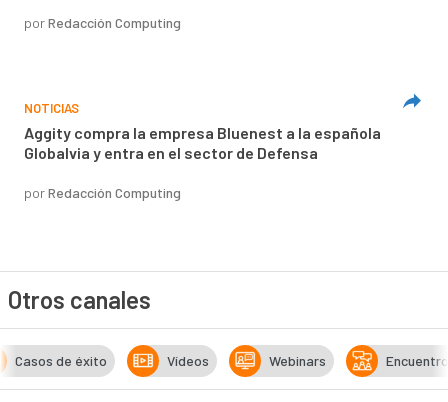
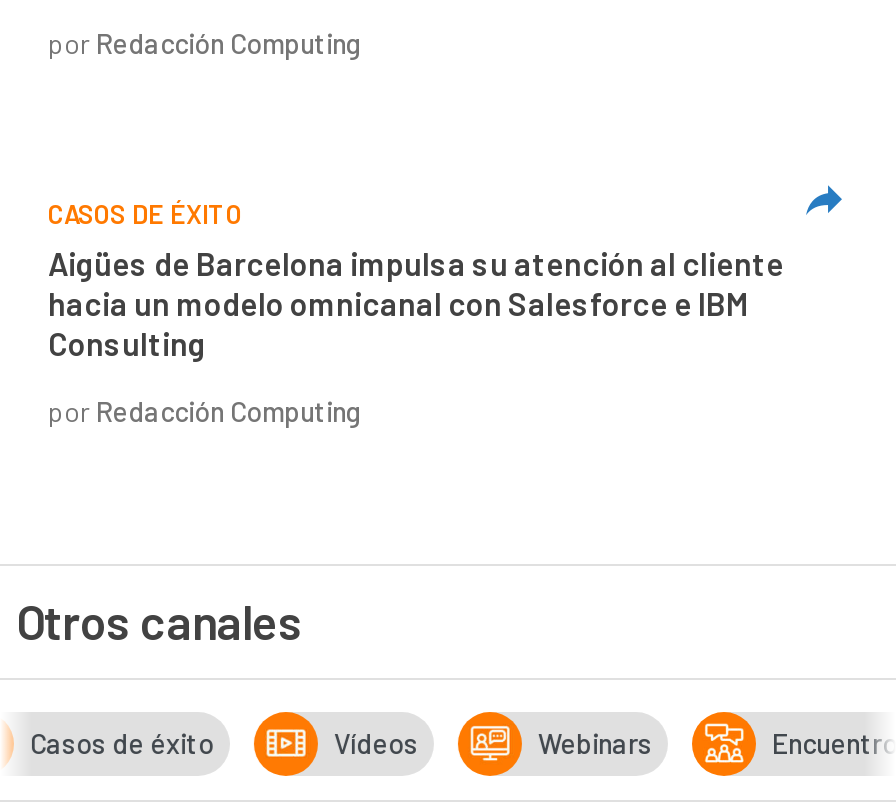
- NOTICIAS
- Aggity compra la empresa Bluenest a la española
- Globalvia y entra en el sector de Defensa
+ CASOS DE ÉXITO
+ Aigües de Barcelona impulsa su atención al cliente
+ hacia un modelo omnicanal con Salesforce e IBM
+ Consulting
